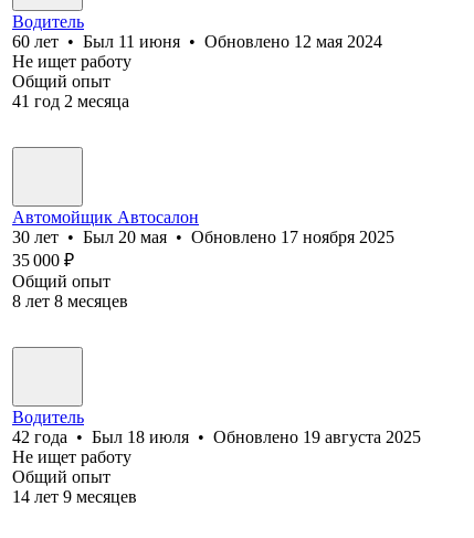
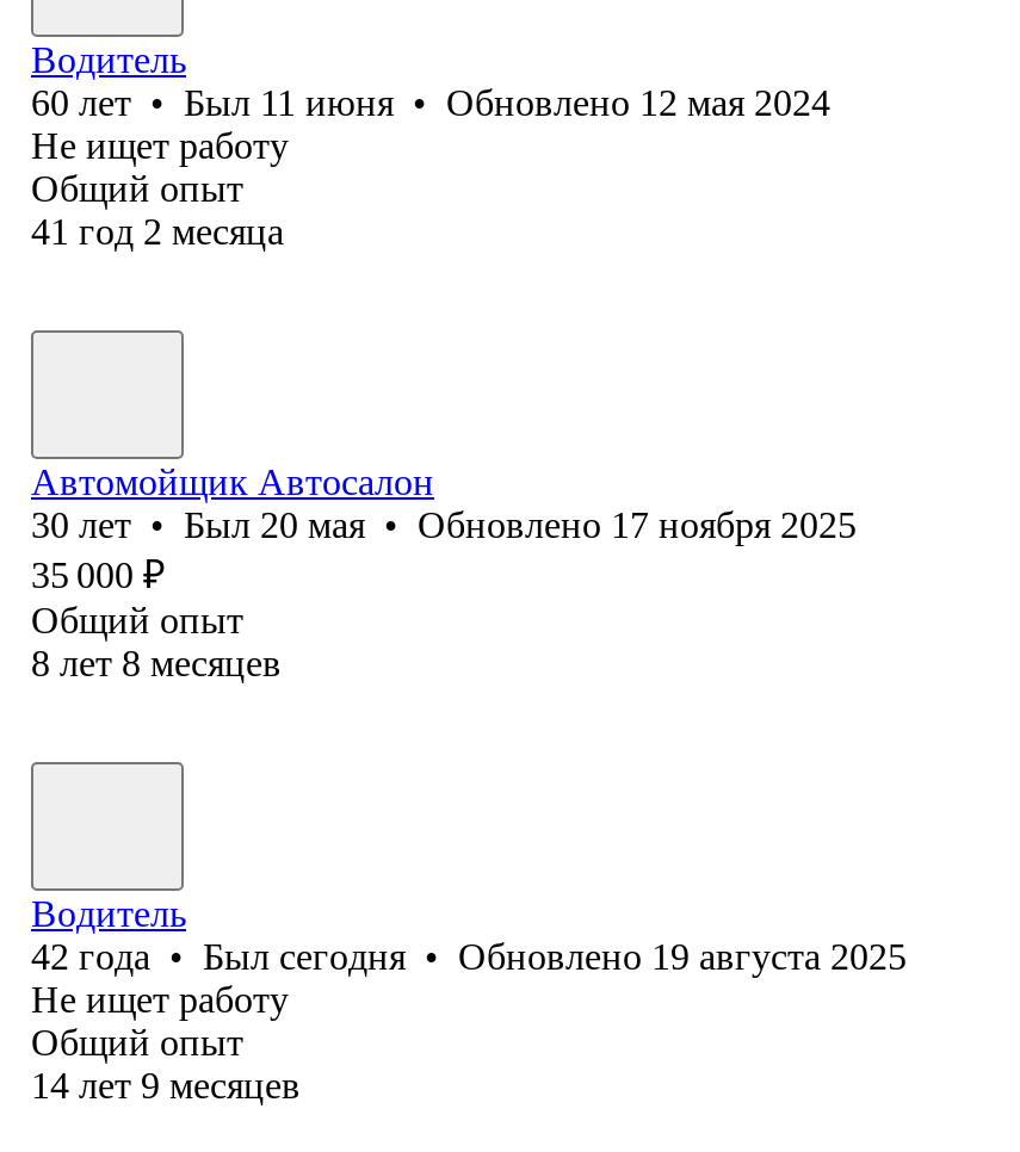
- 42 года • Был 18 июля • Обновлено 19 августа 2025
+ 42 года • Был сегодня • Обновлено 19 августа 2025
